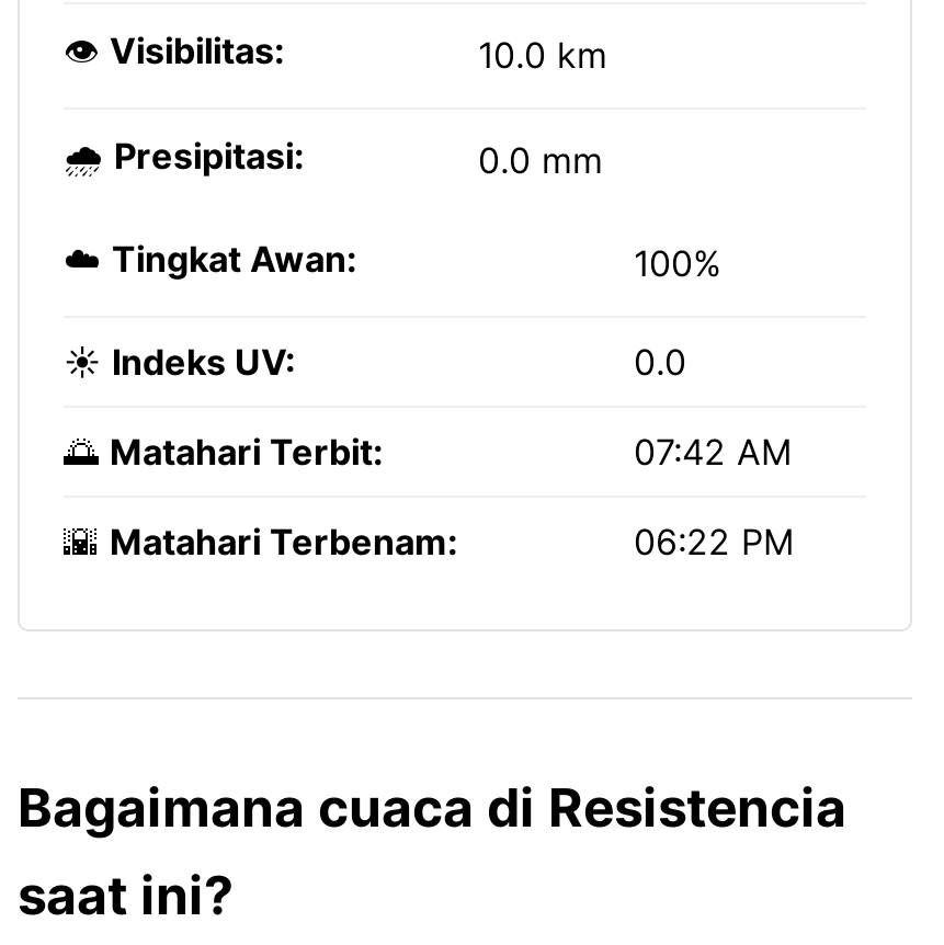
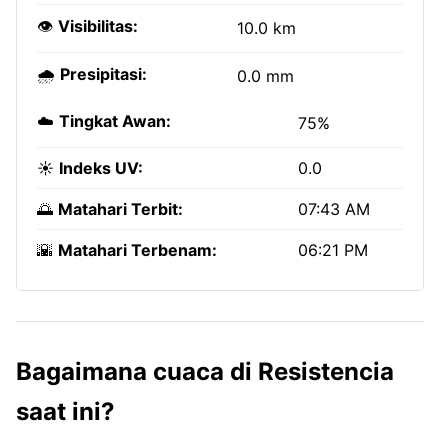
- 100%
+ 75%

- 07:42 AM
+ 07:43 AM

- 06:22 PM
+ 06:21 PM
